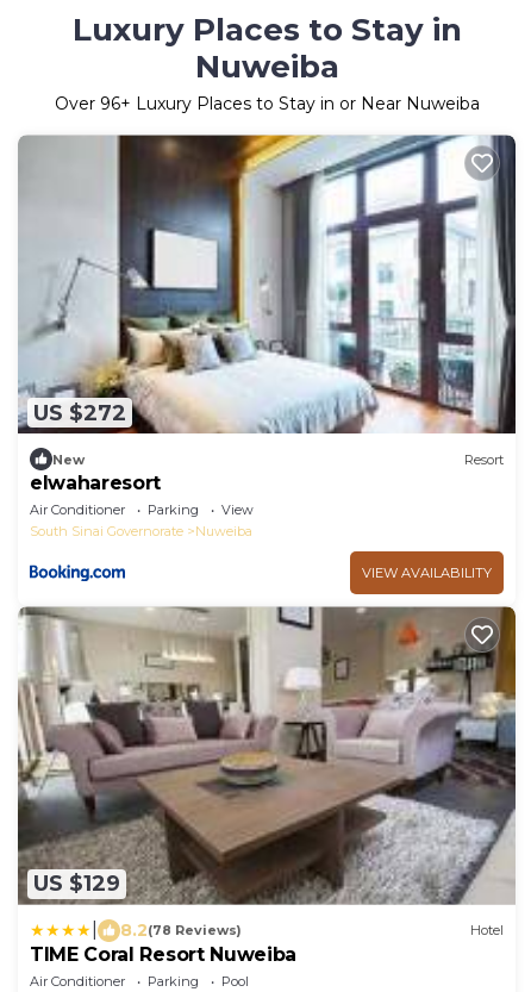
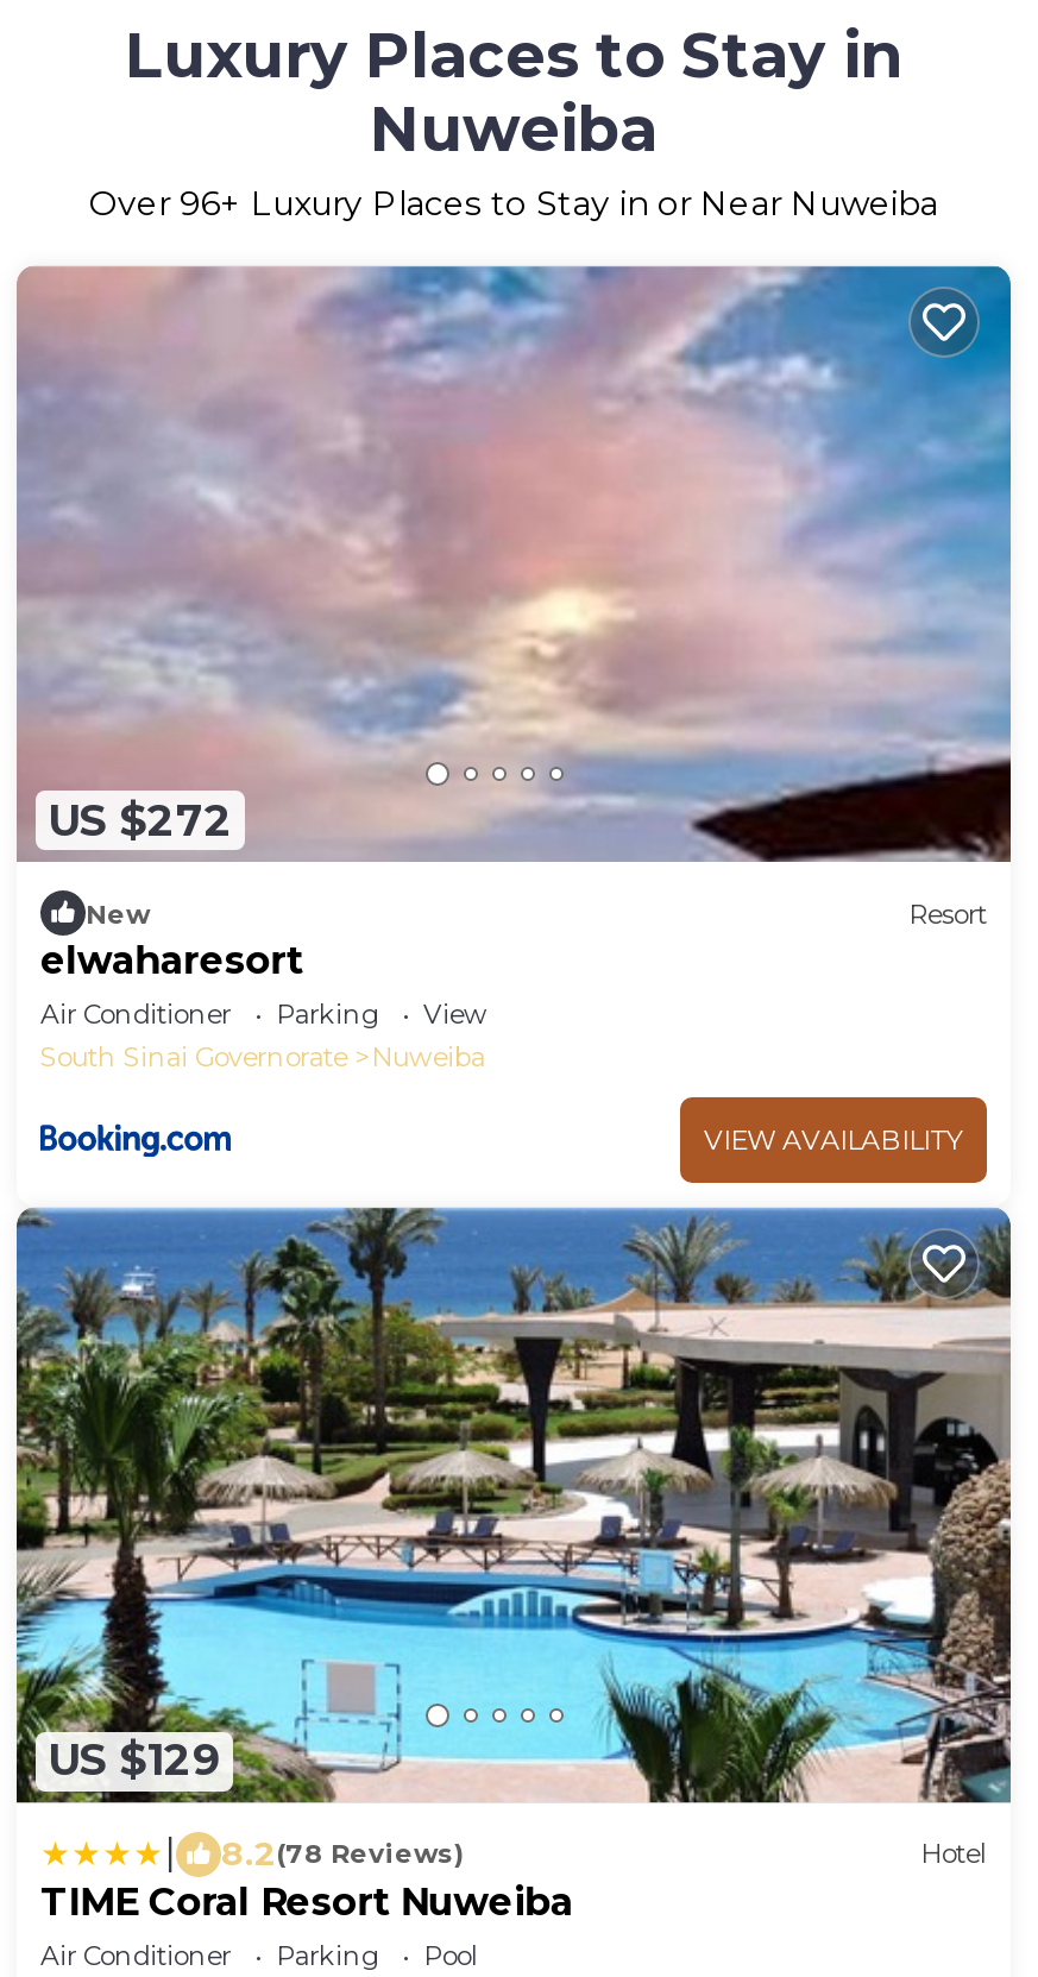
- [image]
+ [image]

- [image]
+ [image]
